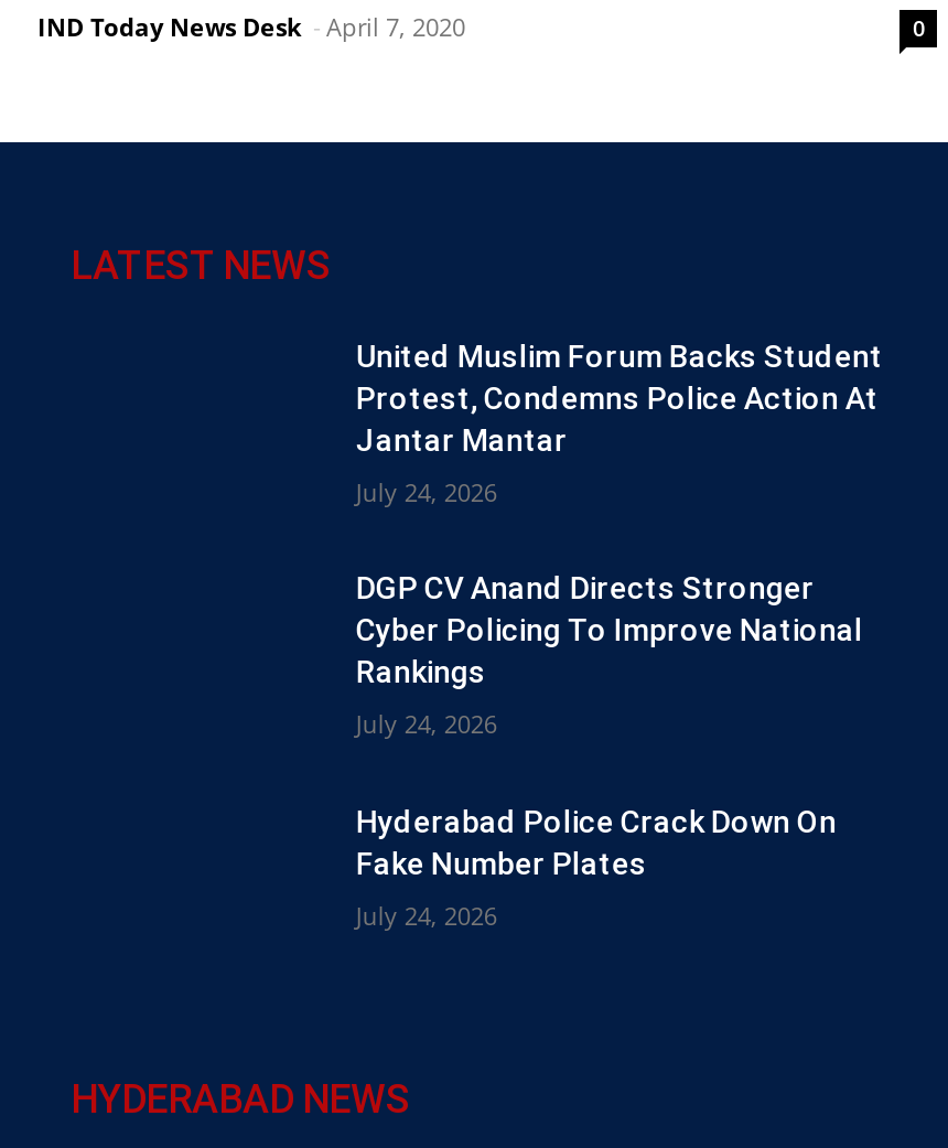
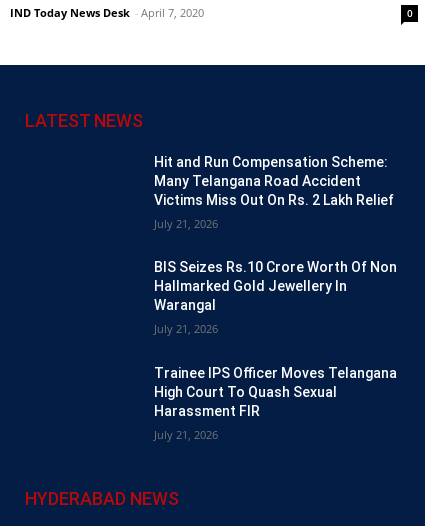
- United Muslim Forum Backs Student
- Protest, Condemns Police Action At
- Jantar Mantar
+ Hit and Run Compensation Scheme:
+ Many Telangana Road Accident
+ Victims Miss Out On Rs. 2 Lakh Relief

- July 24, 2026
+ July 21, 2026

- DGP CV Anand Directs Stronger
- Cyber Policing To Improve National
- Rankings
+ BIS Seizes Rs.10 Crore Worth Of Non
+ Hallmarked Gold Jewellery In
+ Warangal

- July 24, 2026
+ July 21, 2026

- Hyderabad Police Crack Down On
- Fake Number Plates
+ Trainee IPS Officer Moves Telangana
+ High Court To Quash Sexual
+ Harassment FIR

- July 24, 2026
+ July 21, 2026
